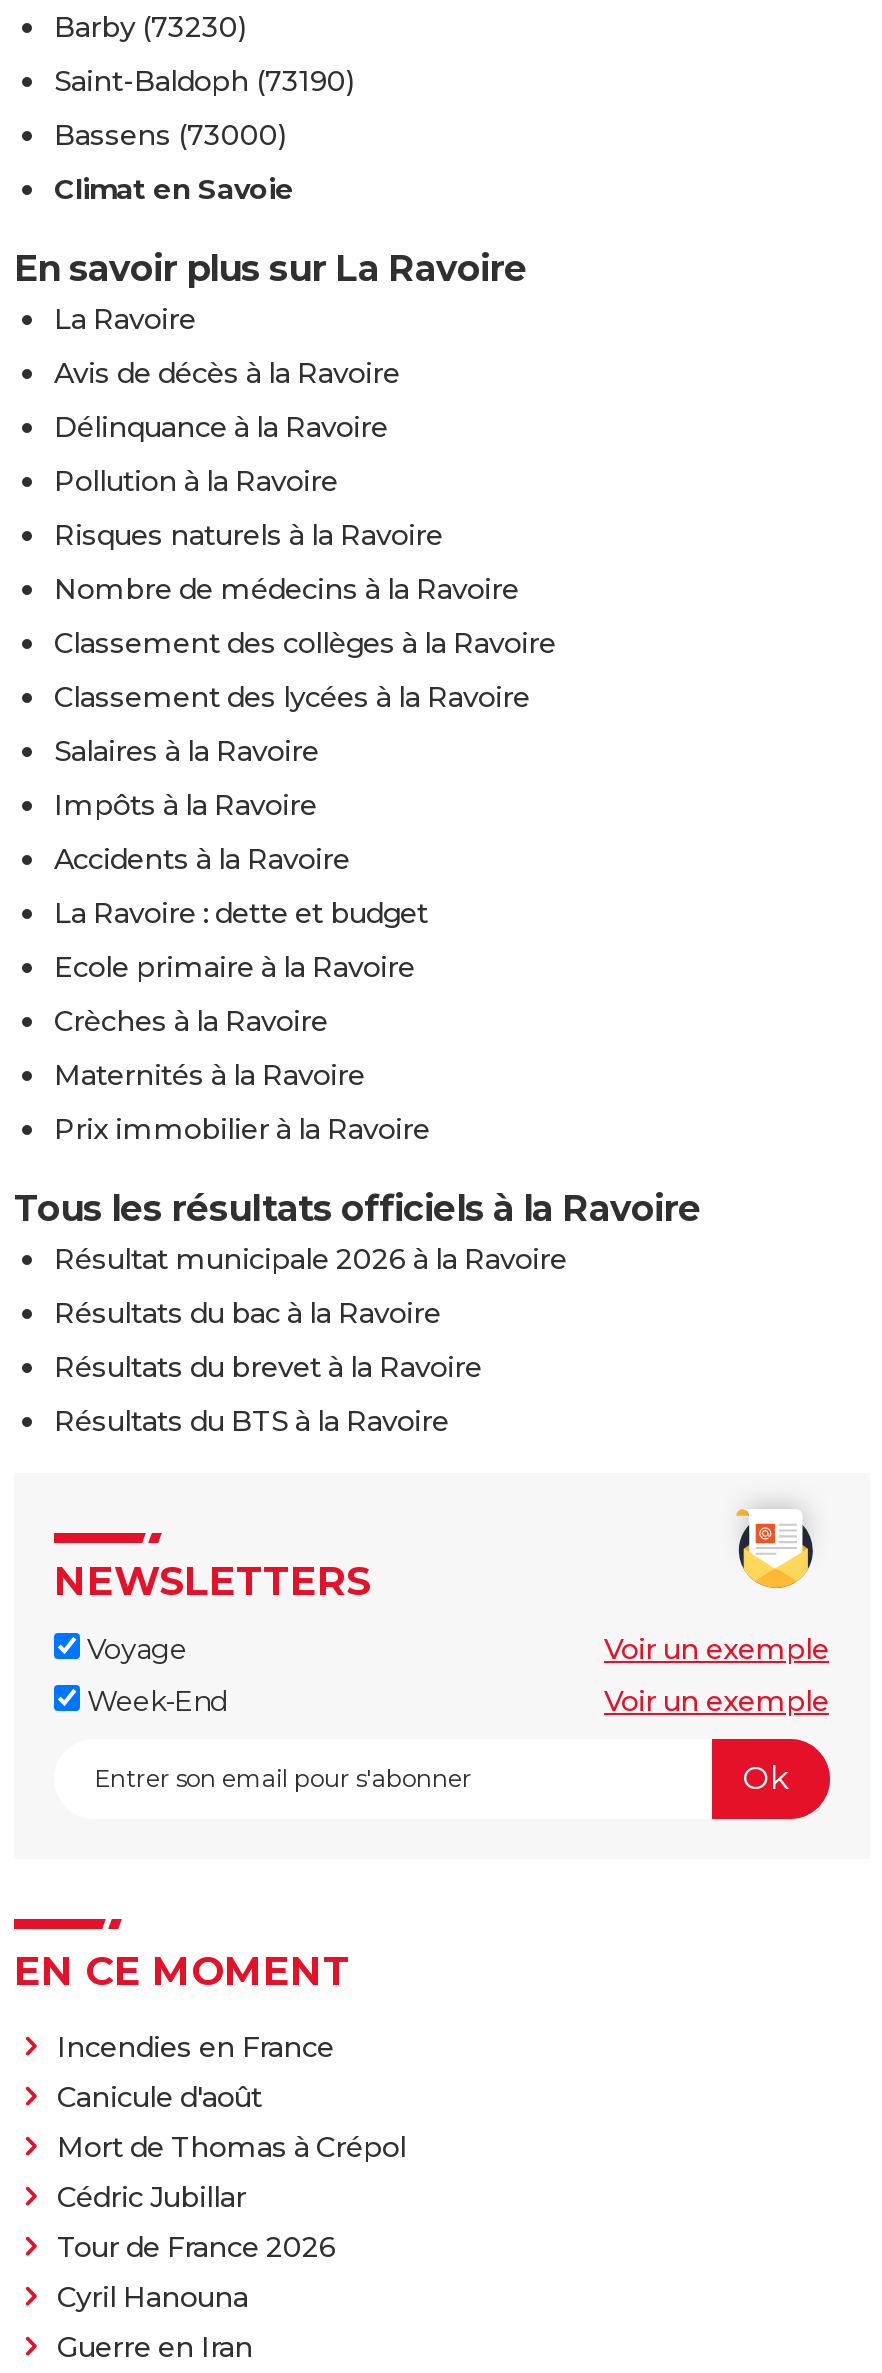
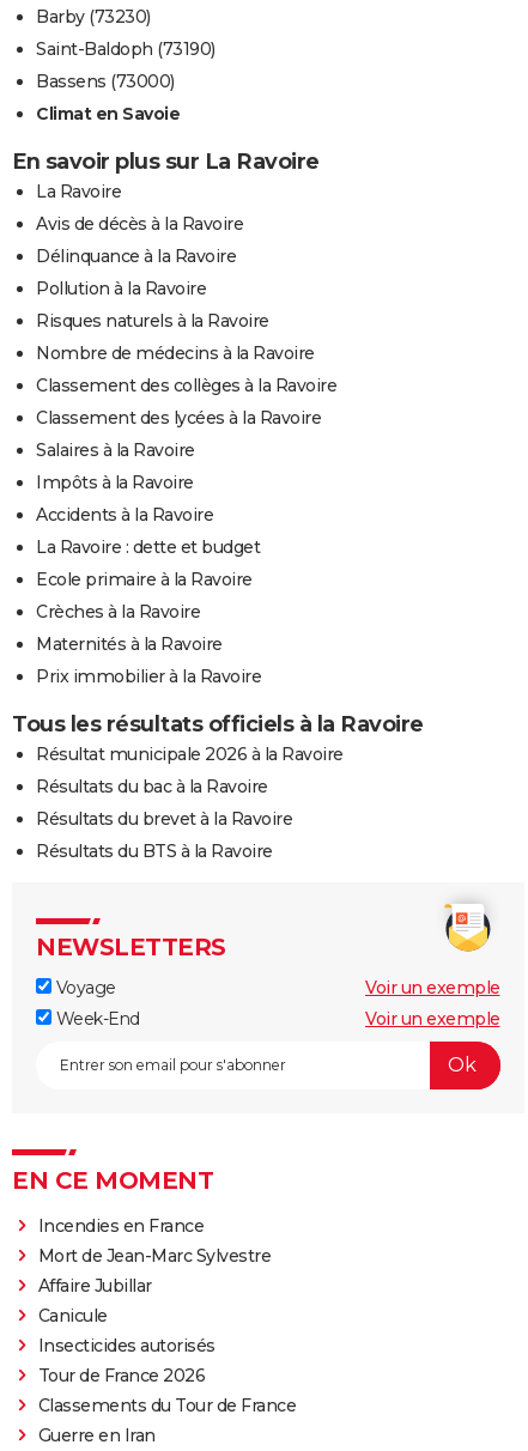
- Canicule d'août
- Mort de Thomas à Crépol
- Cédric Jubillar
+ Mort de Jean-Marc Sylvestre
+ Affaire Jubillar
+ Canicule
+ Insecticides autorisés

- Cyril Hanouna
+ Classements du Tour de France
